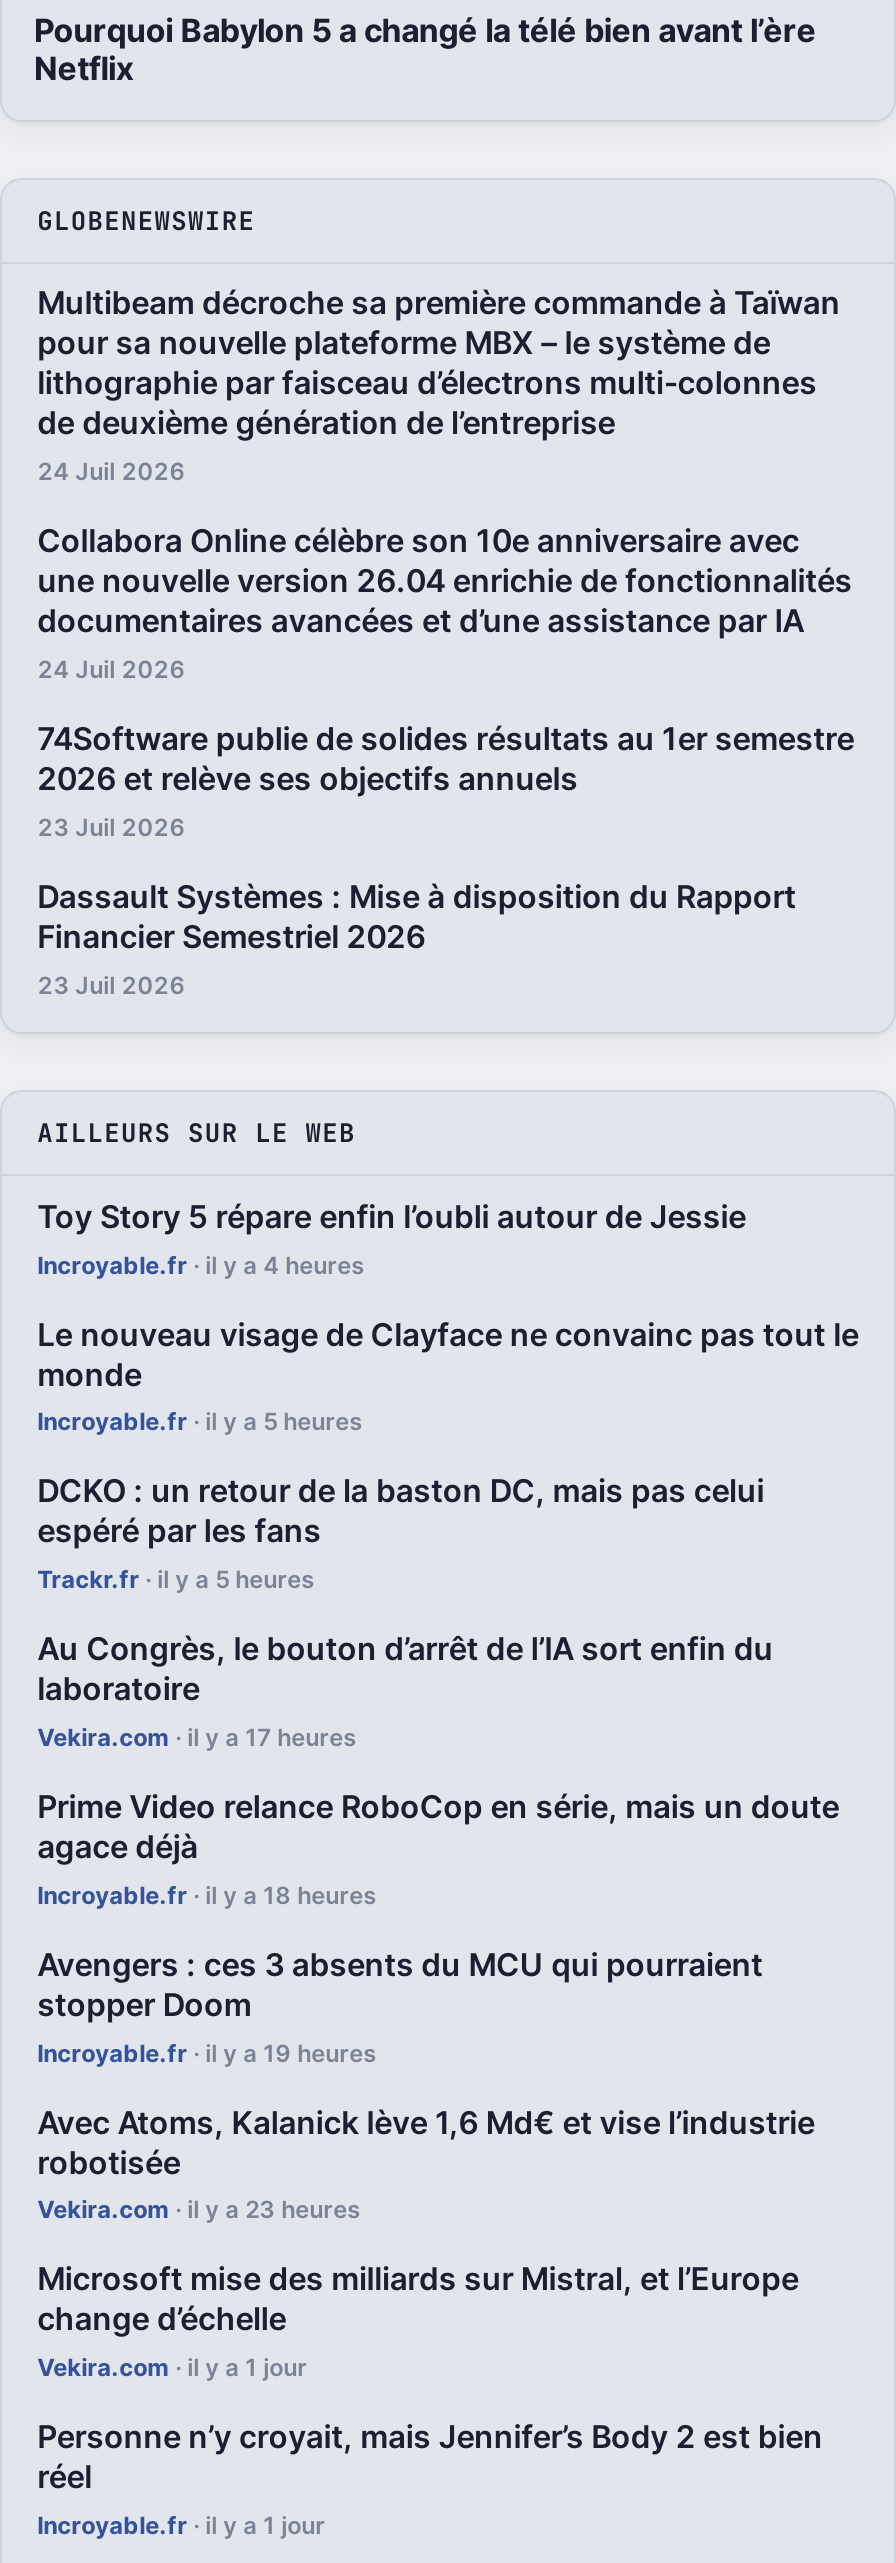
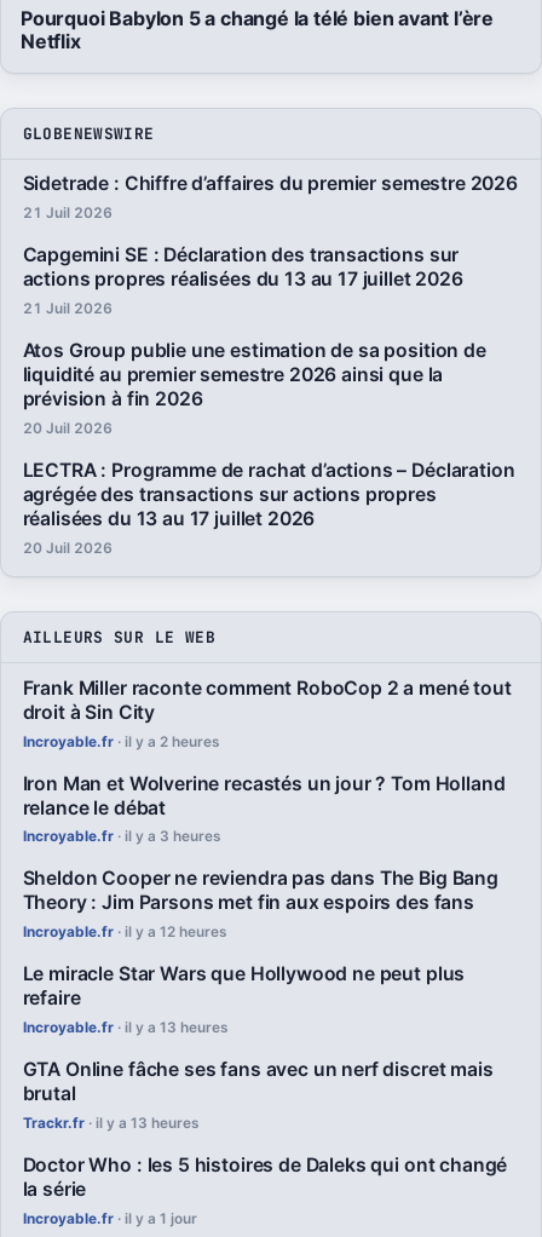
- Multibeam décroche sa première commande à Taïwan
- pour sa nouvelle plateforme MBX – le système de
- lithographie par faisceau d’électrons multi-colonnes
- de deuxième génération de l’entreprise
- 24 Juil 2026
+ Sidetrade : Chiffre d’affaires du premier semestre 2026
+ 21 Juil 2026

- Collabora Online célèbre son 10e anniversaire avec
- une nouvelle version 26.04 enrichie de fonctionnalités
- documentaires avancées et d’une assistance par IA
- 24 Juil 2026
+ Capgemini SE : Déclaration des transactions sur
+ actions propres réalisées du 13 au 17 juillet 2026
+ 21 Juil 2026

- 74Software publie de solides résultats au 1er semestre
- 2026 et relève ses objectifs annuels
- 23 Juil 2026
+ Atos Group publie une estimation de sa position de
+ liquidité au premier semestre 2026 ainsi que la
+ prévision à fin 2026
+ 20 Juil 2026

- Dassault Systèmes : Mise à disposition du Rapport
- Financier Semestriel 2026
- 23 Juil 2026
+ LECTRA : Programme de rachat d’actions – Déclaration
+ agrégée des transactions sur actions propres
+ réalisées du 13 au 17 juillet 2026
+ 20 Juil 2026

- Toy Story 5 répare enfin l’oubli autour de Jessie
- Incroyable.fr · il y a 4 heures
- Le nouveau visage de Clayface ne convainc pas tout le
- monde
- Incroyable.fr · il y a 5 heures
- DCKO : un retour de la baston DC, mais pas celui
- espéré par les fans
- Trackr.fr · il y a 5 heures
- Au Congrès, le bouton d’arrêt de l’IA sort enfin du
- laboratoire
- Vekira.com · il y a 17 heures
- Prime Video relance RoboCop en série, mais un doute
- agace déjà
- Incroyable.fr · il y a 18 heures
- Avengers : ces 3 absents du MCU qui pourraient
- stopper Doom
- Incroyable.fr · il y a 19 heures
- Avec Atoms, Kalanick lève 1,6 Md€ et vise l’industrie
- robotisée
- Vekira.com · il y a 23 heures
- Microsoft mise des milliards sur Mistral, et l’Europe
- change d’échelle
- Vekira.com · il y a 1 jour
- Personne n’y croyait, mais Jennifer’s Body 2 est bien
- réel
+ Frank Miller raconte comment RoboCop 2 a mené tout
+ droit à Sin City
+ Incroyable.fr · il y a 2 heures
+ Iron Man et Wolverine recastés un jour ? Tom Holland
+ relance le débat
+ Incroyable.fr · il y a 3 heures
+ Sheldon Cooper ne reviendra pas dans The Big Bang
+ Theory : Jim Parsons met fin aux espoirs des fans
+ Incroyable.fr · il y a 12 heures
+ Le miracle Star Wars que Hollywood ne peut plus
+ refaire
+ Incroyable.fr · il y a 13 heures
+ GTA Online fâche ses fans avec un nerf discret mais
+ brutal
+ Trackr.fr · il y a 13 heures
+ Doctor Who : les 5 histoires de Daleks qui ont changé
+ la série
